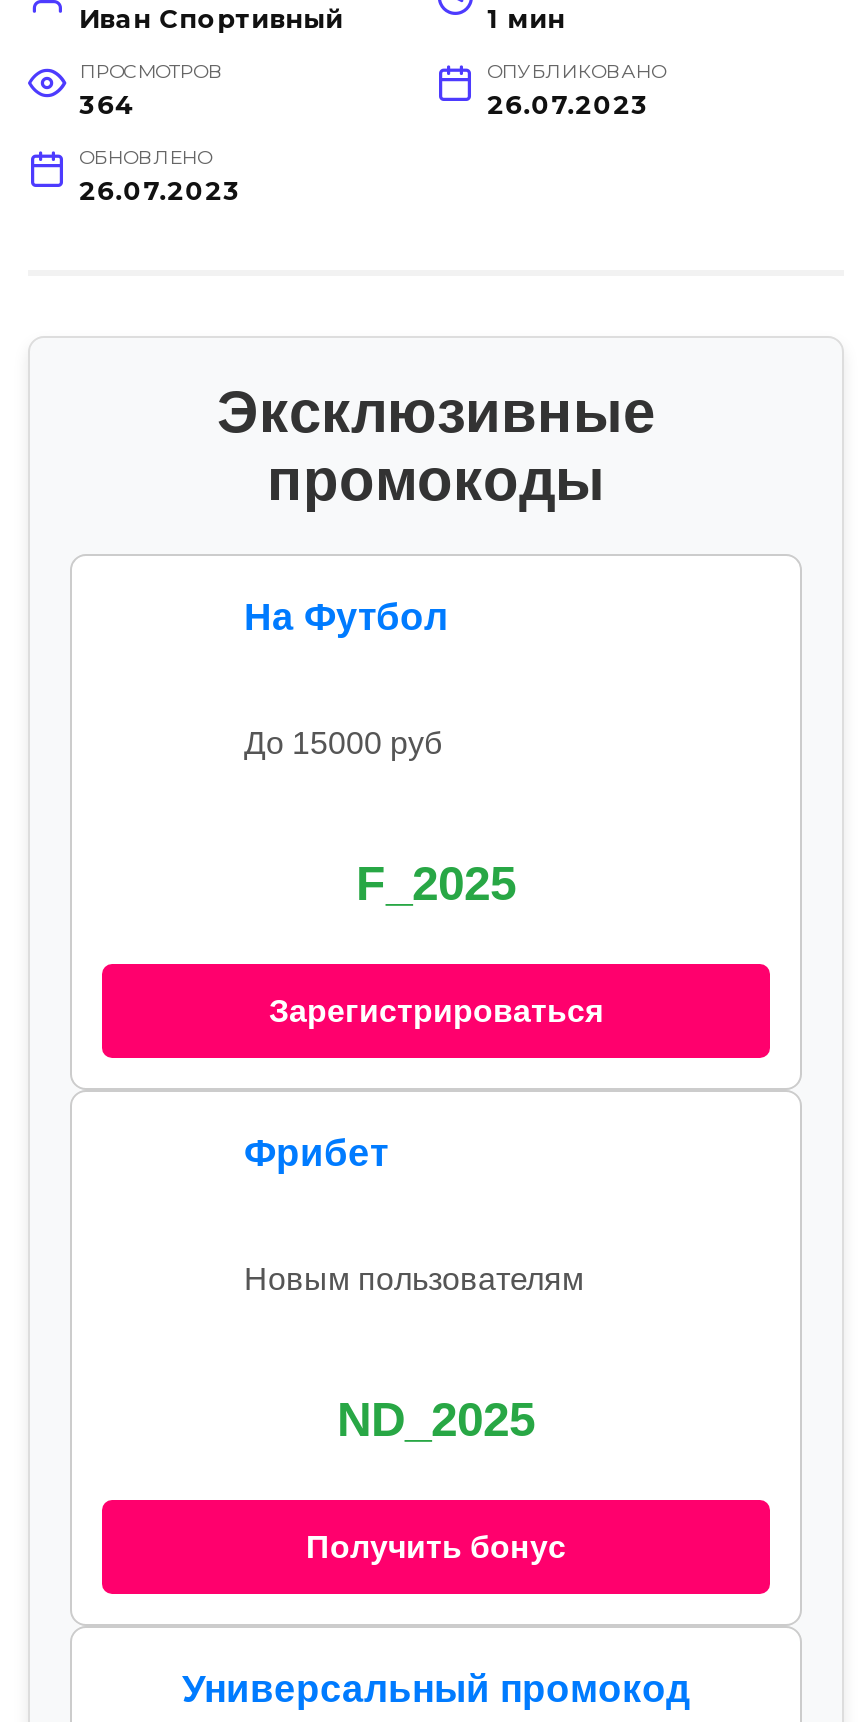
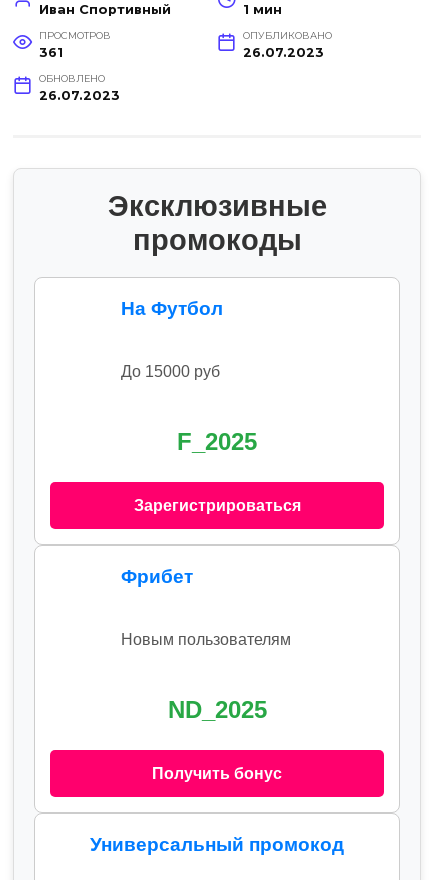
- 364
+ 361
